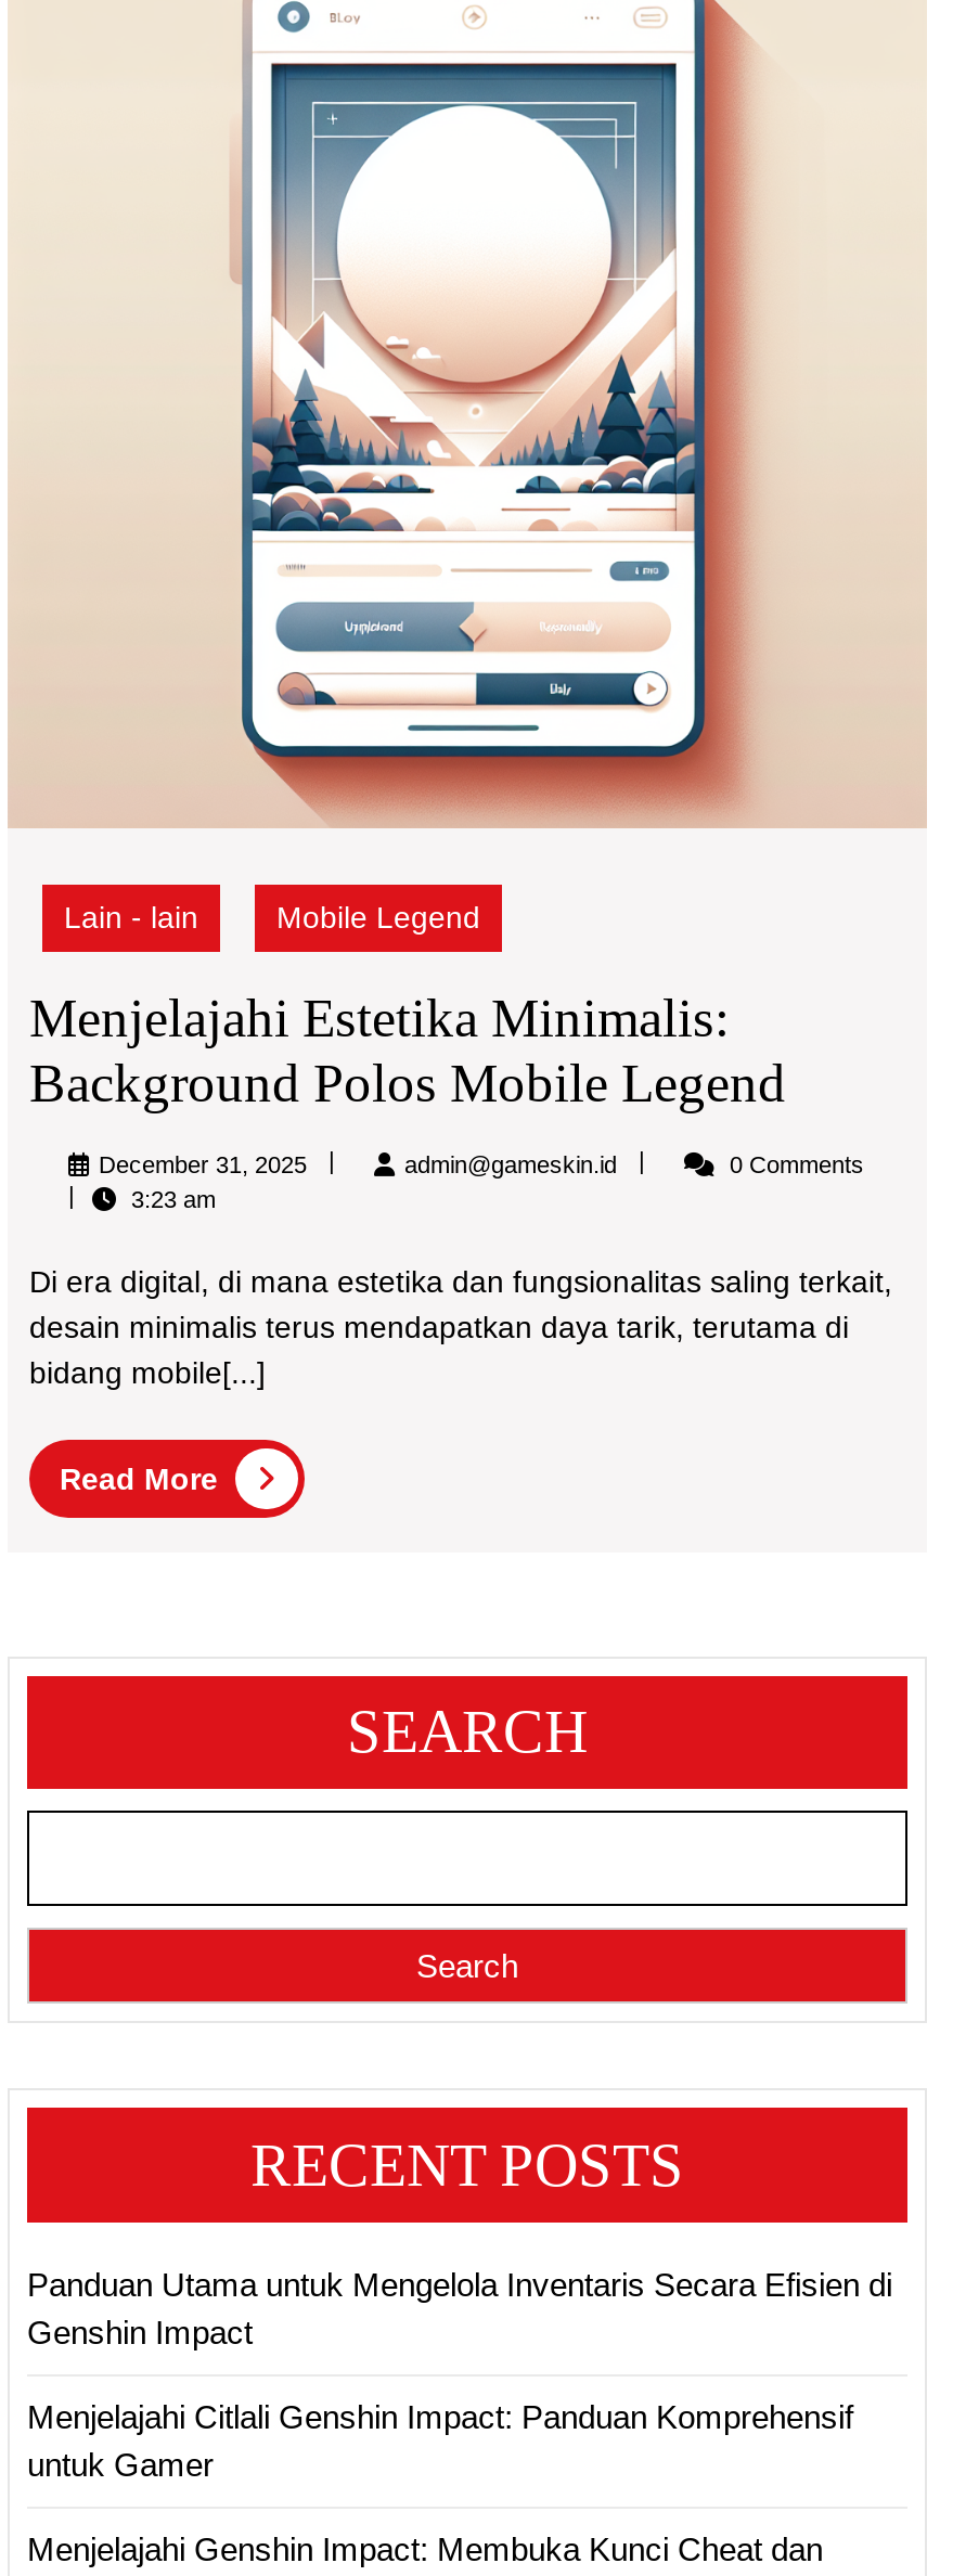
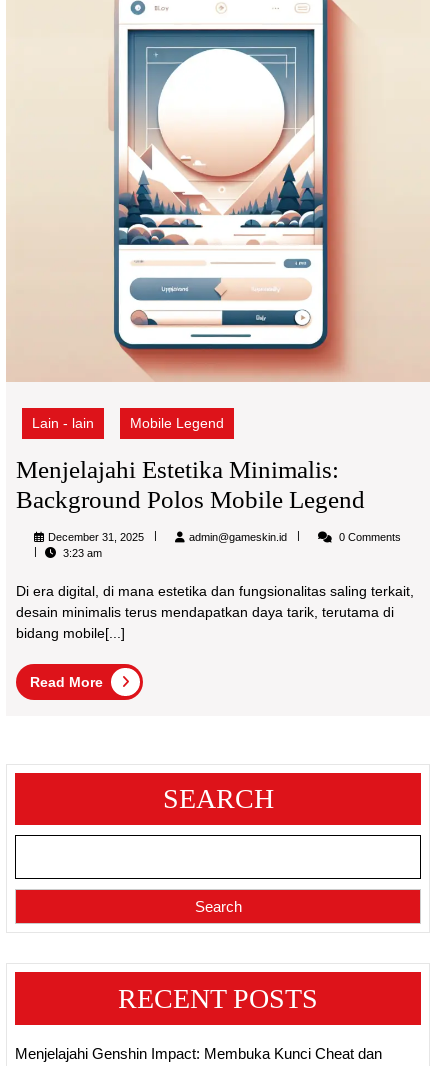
- Panduan Utama untuk Mengelola Inventaris Secara Efisien di
- Genshin Impact
- Menjelajahi Citlali Genshin Impact: Panduan Komprehensif
- untuk Gamer
